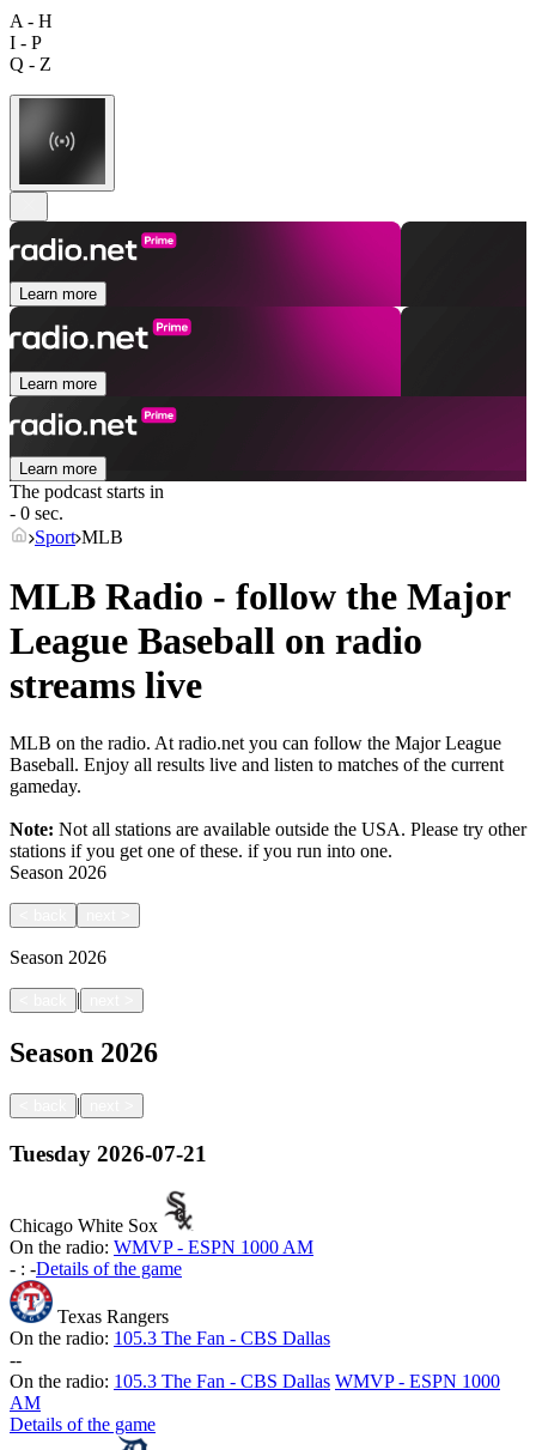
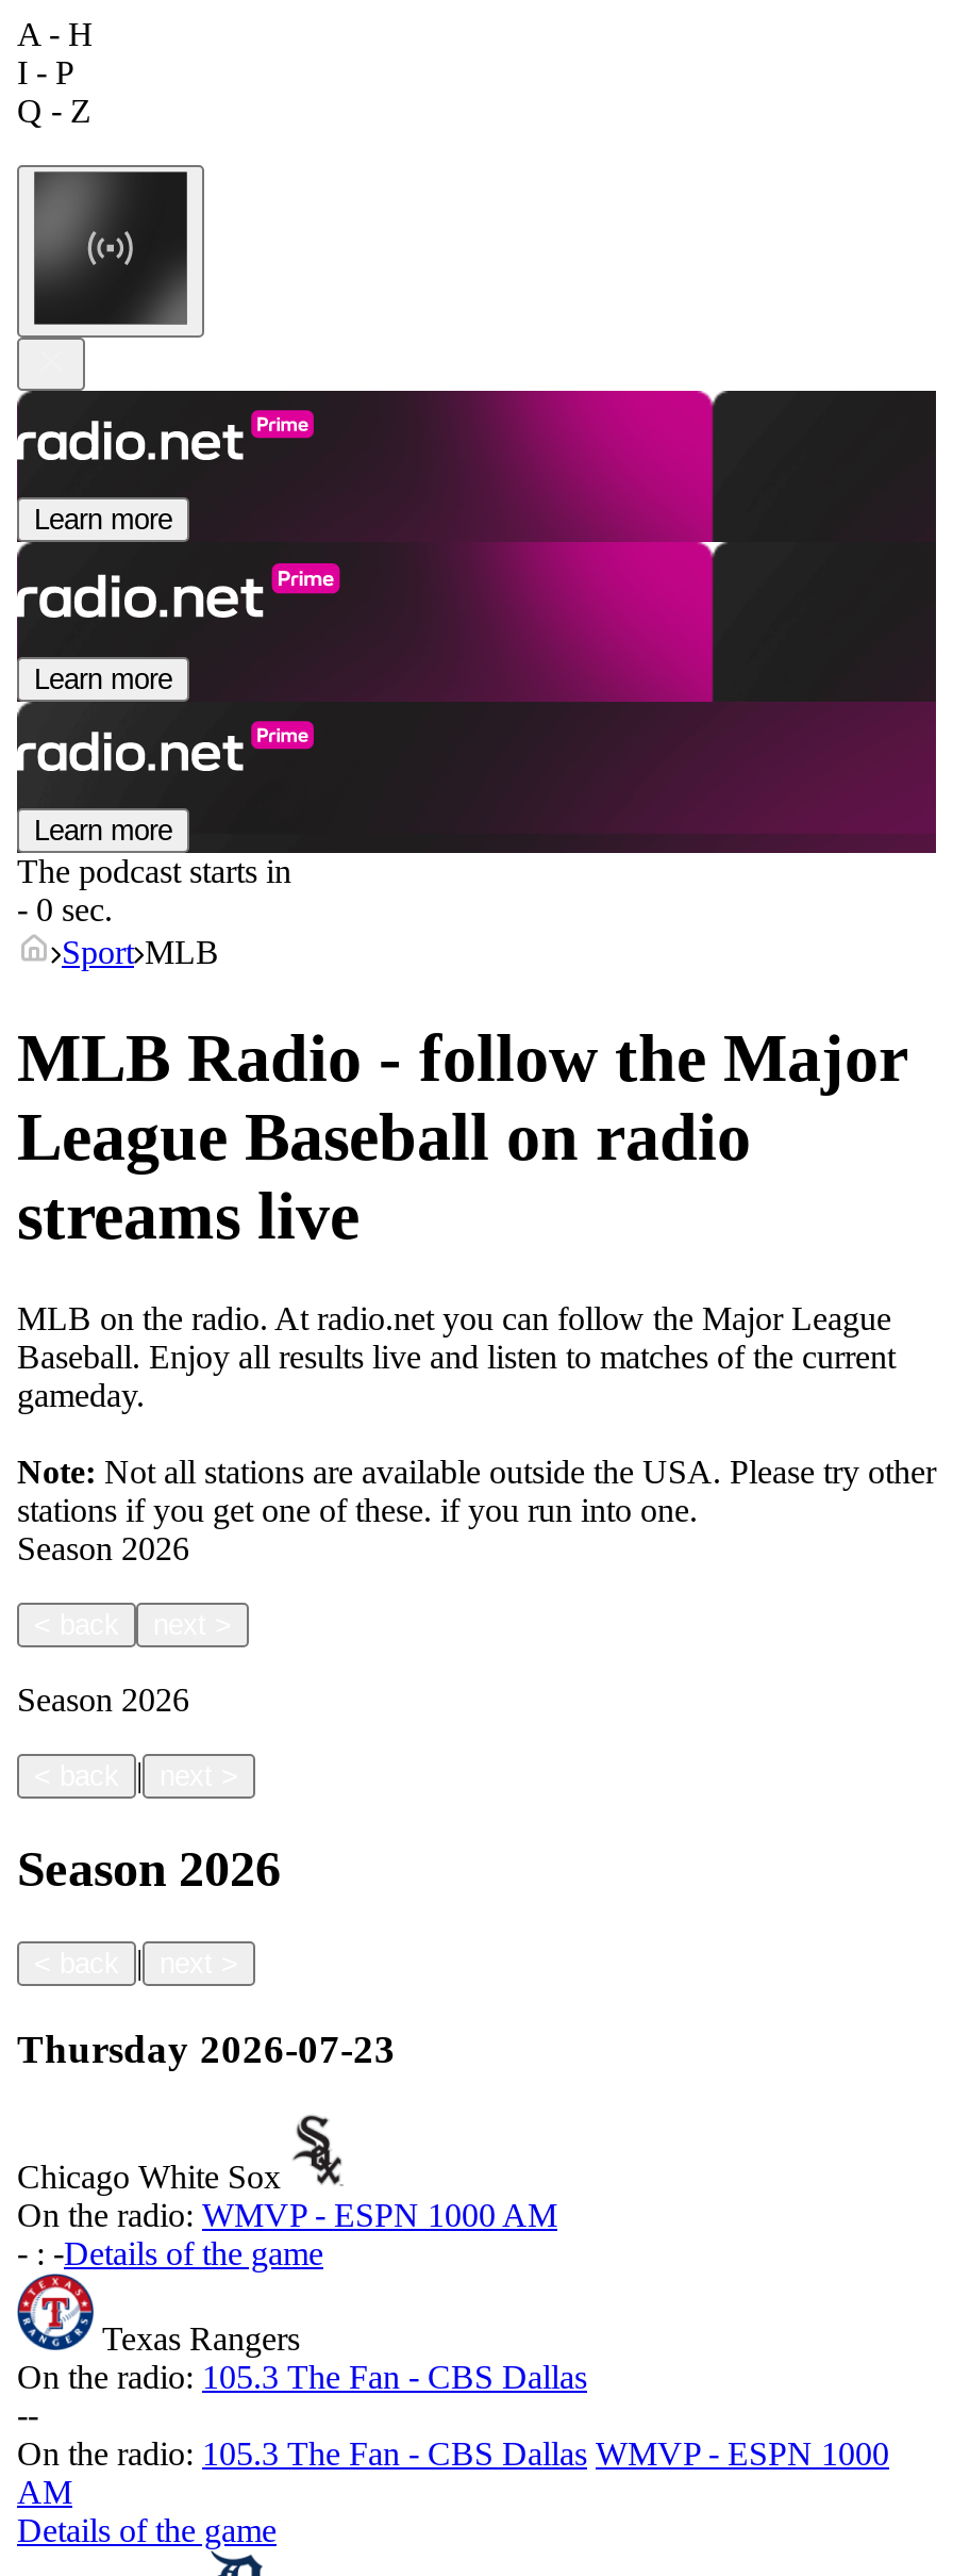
- Tuesday 2026-07-21
+ Thursday 2026-07-23
